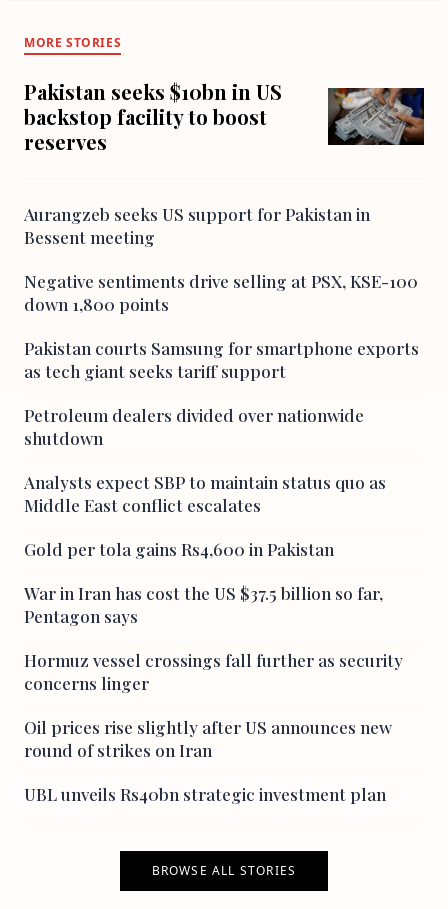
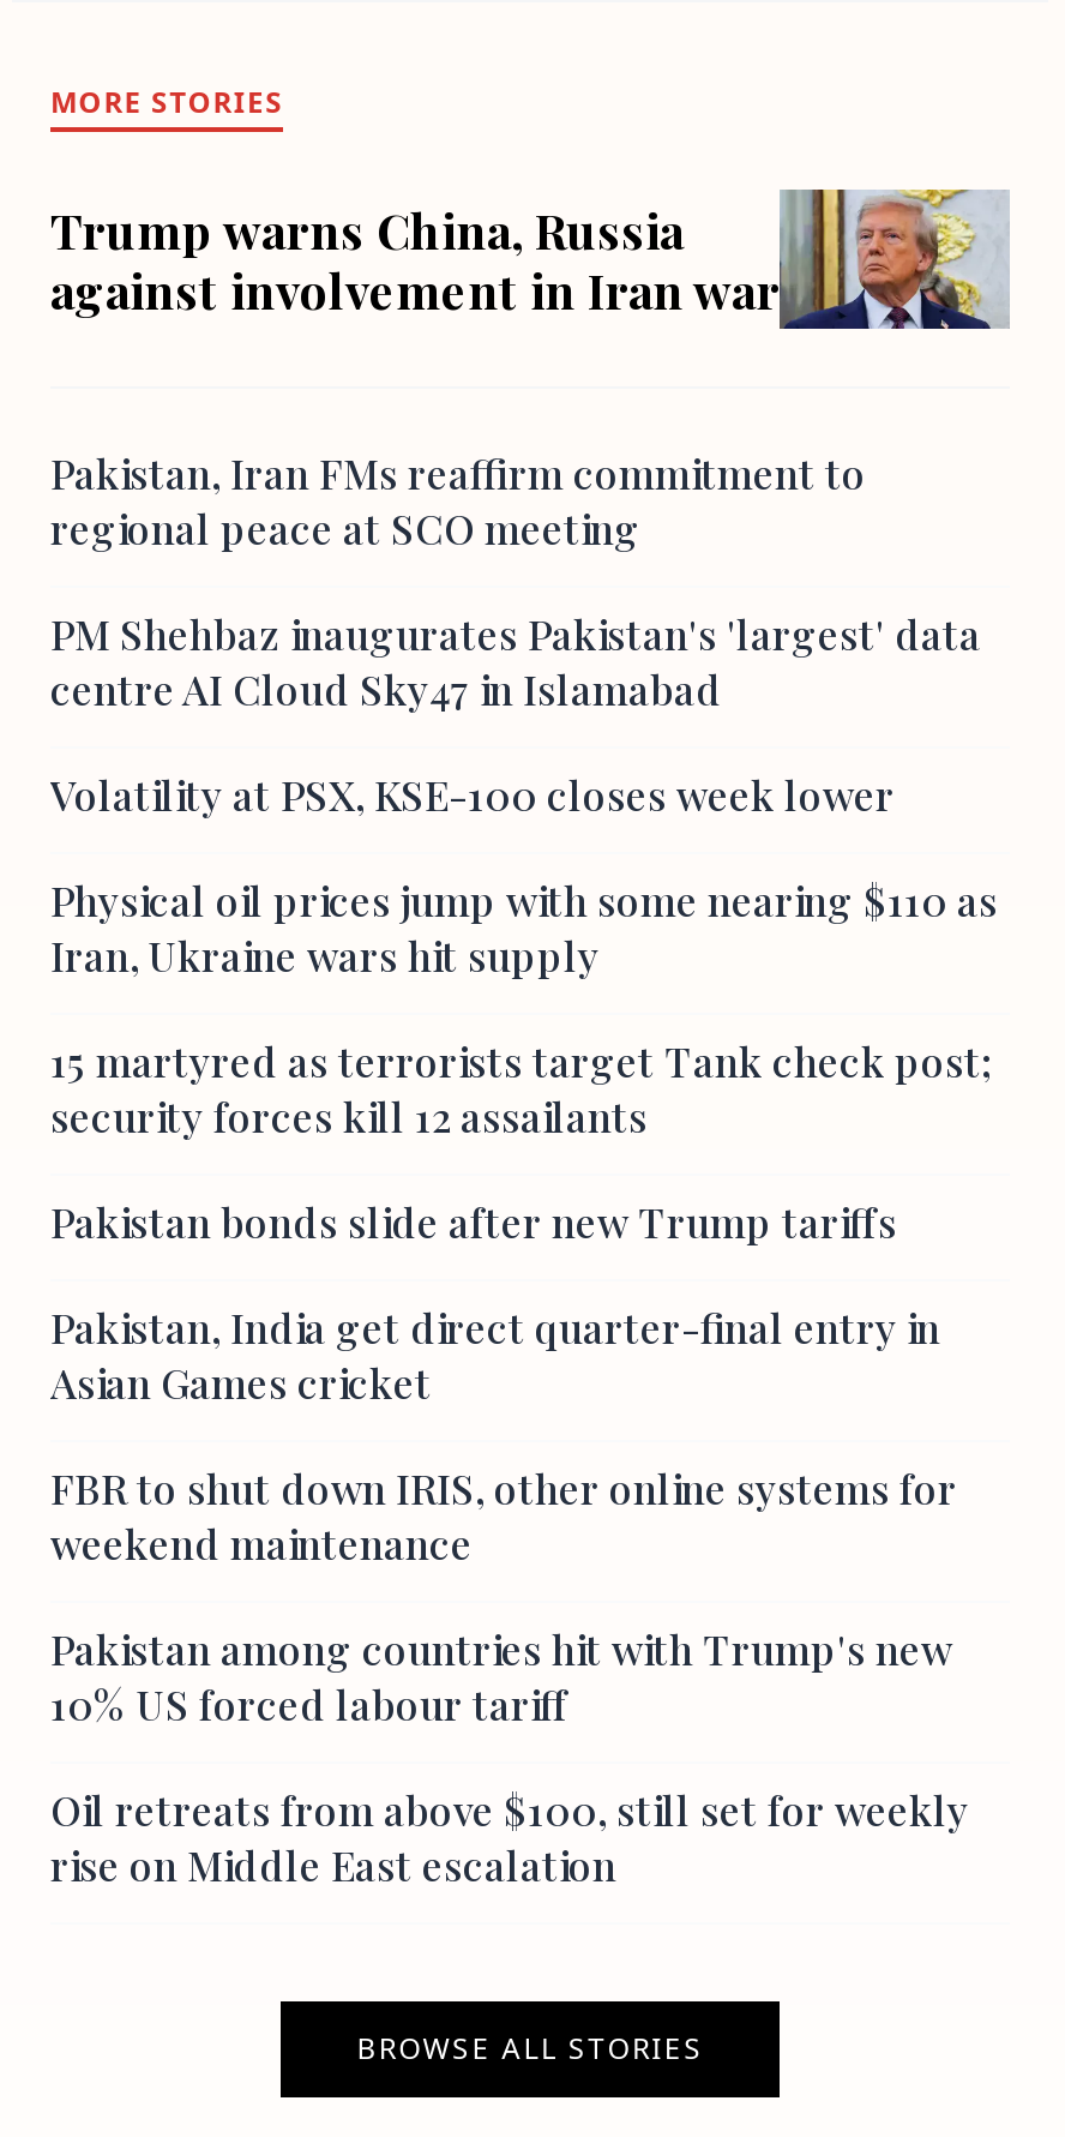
- Pakistan seeks $10bn in US
- backstop facility to boost
- reserves
+ Trump warns China, Russia
+ against involvement in Iran war

- [image]
+ [image]

- Aurangzeb seeks US support for Pakistan in
- Bessent meeting
+ Pakistan, Iran FMs reaffirm commitment to
+ regional peace at SCO meeting

- Negative sentiments drive selling at PSX, KSE-100
- down 1,800 points
+ PM Shehbaz inaugurates Pakistan's 'largest' data
+ centre AI Cloud Sky47 in Islamabad

- Pakistan courts Samsung for smartphone exports
- as tech giant seeks tariff support
+ Volatility at PSX, KSE-100 closes week lower

- Petroleum dealers divided over nationwide
- shutdown
+ Physical oil prices jump with some nearing $110 as
+ Iran, Ukraine wars hit supply

- Analysts expect SBP to maintain status quo as
- Middle East conflict escalates
+ 15 martyred as terrorists target Tank check post;
+ security forces kill 12 assailants

- Gold per tola gains Rs4,600 in Pakistan
+ Pakistan bonds slide after new Trump tariffs

- War in Iran has cost the US $37.5 billion so far,
- Pentagon says
+ Pakistan, India get direct quarter-final entry in
+ Asian Games cricket

- Hormuz vessel crossings fall further as security
- concerns linger
+ FBR to shut down IRIS, other online systems for
+ weekend maintenance

- Oil prices rise slightly after US announces new
- round of strikes on Iran
+ Pakistan among countries hit with Trump's new
+ 10% US forced labour tariff

- UBL unveils Rs40bn strategic investment plan
+ Oil retreats from above $100, still set for weekly
+ rise on Middle East escalation
